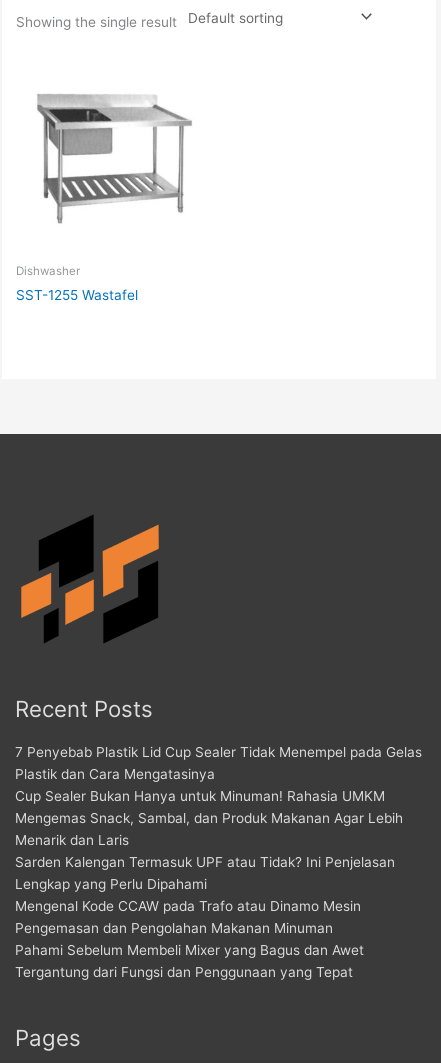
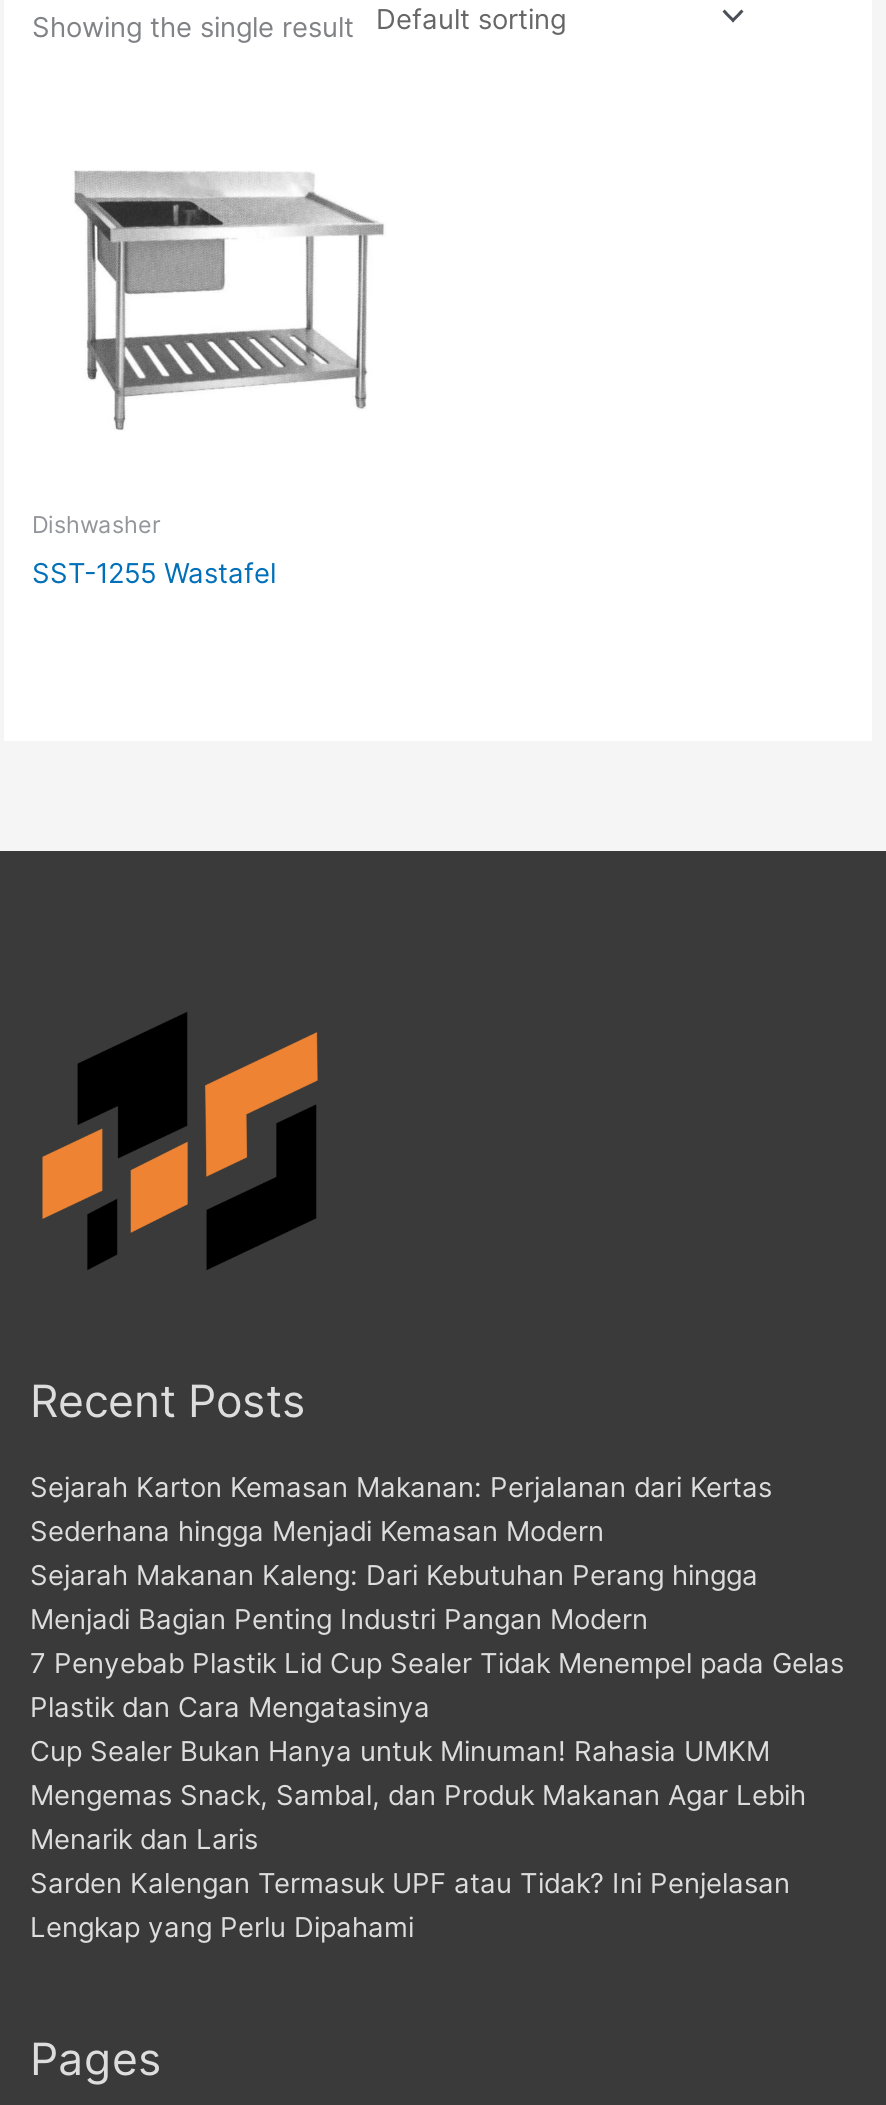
+ Sejarah Karton Kemasan Makanan: Perjalanan dari Kertas
+ Sederhana hingga Menjadi Kemasan Modern
+ Sejarah Makanan Kaleng: Dari Kebutuhan Perang hingga
+ Menjadi Bagian Penting Industri Pangan Modern

moved down: 7 Penyebab Plastik Lid Cup Sealer Tidak Menempel pada Gelas | Plastik dan Cara Mengatasinya | Cup Sealer Bukan Hanya untuk Minuman! Rahasia UMKM | Mengemas Snack, Sambal, dan Produk Makanan Agar Lebih | Menarik dan Laris | Sarden Kalengan Termasuk UPF atau Tidak? Ini Penjelasan | Lengkap yang Perlu Dipahami

- Mengenal Kode CCAW pada Trafo atau Dinamo Mesin
- Pengemasan dan Pengolahan Makanan Minuman
- Pahami Sebelum Membeli Mixer yang Bagus dan Awet
- Tergantung dari Fungsi dan Penggunaan yang Tepat
